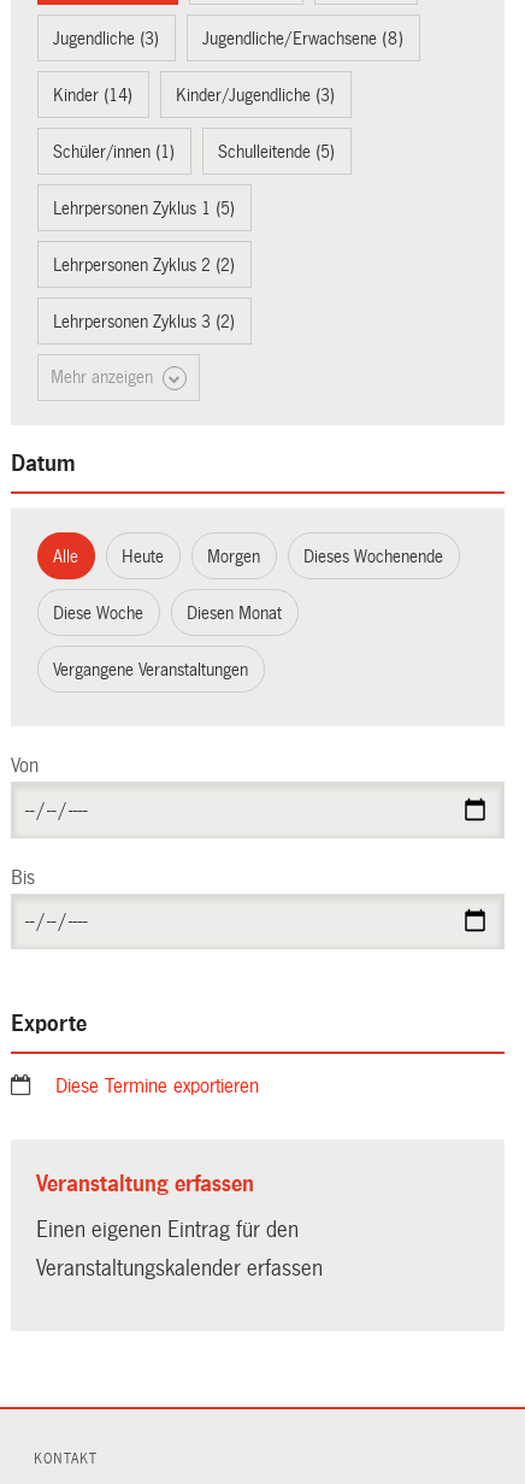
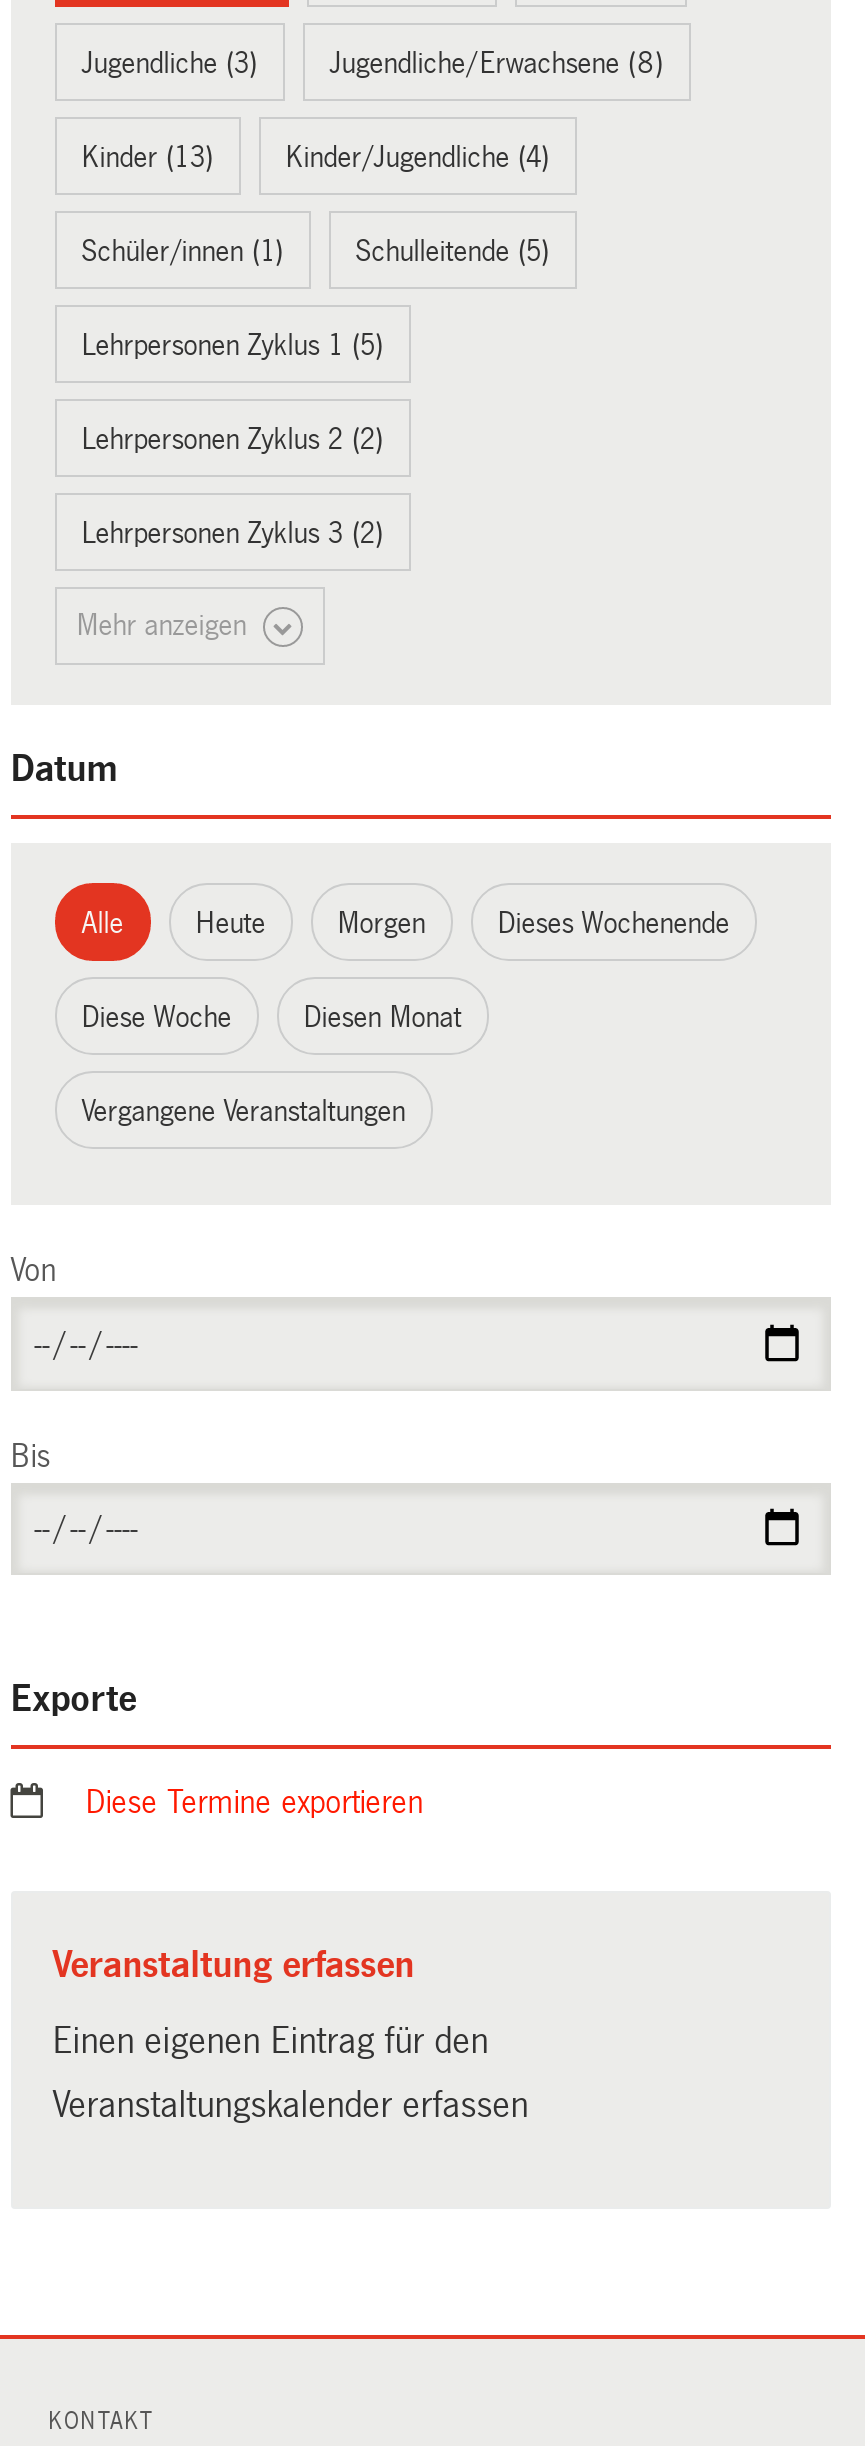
- Kinder (14)
+ Kinder (13)

- Kinder/Jugendliche (3)
+ Kinder/Jugendliche (4)
